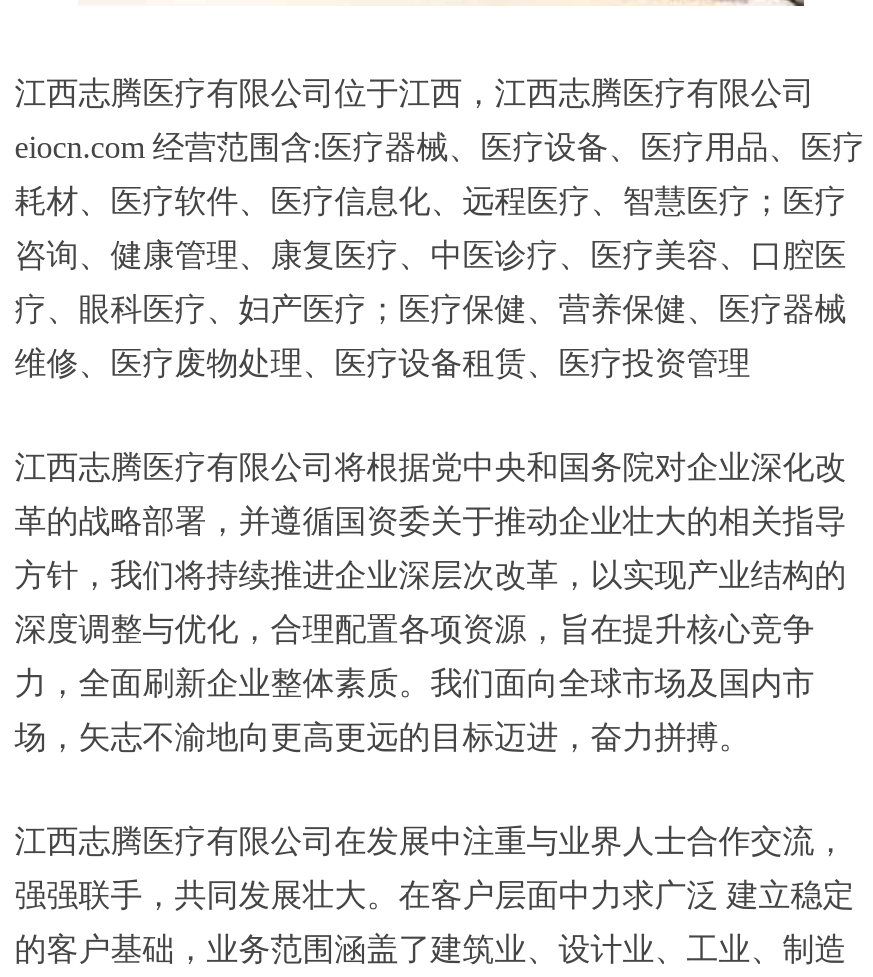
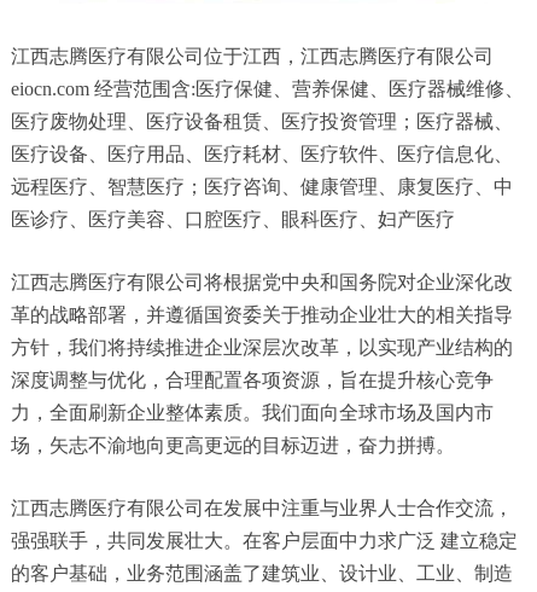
- eiocn.com 经营范围含:医疗器械、医疗设备、医疗用品、医疗
+ eiocn.com 经营范围含:医疗保健、营养保健、医疗器械维修、

- 耗材、医疗软件、医疗信息化、远程医疗、智慧医疗；医疗
+ 医疗废物处理、医疗设备租赁、医疗投资管理；医疗器械、

- 咨询、健康管理、康复医疗、中医诊疗、医疗美容、口腔医
+ 医疗设备、医疗用品、医疗耗材、医疗软件、医疗信息化、

- 疗、眼科医疗、妇产医疗；医疗保健、营养保健、医疗器械
+ 远程医疗、智慧医疗；医疗咨询、健康管理、康复医疗、中

- 维修、医疗废物处理、医疗设备租赁、医疗投资管理
+ 医诊疗、医疗美容、口腔医疗、眼科医疗、妇产医疗
